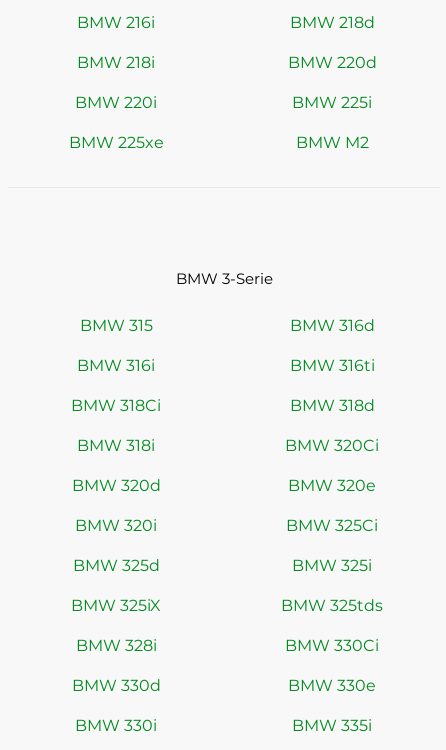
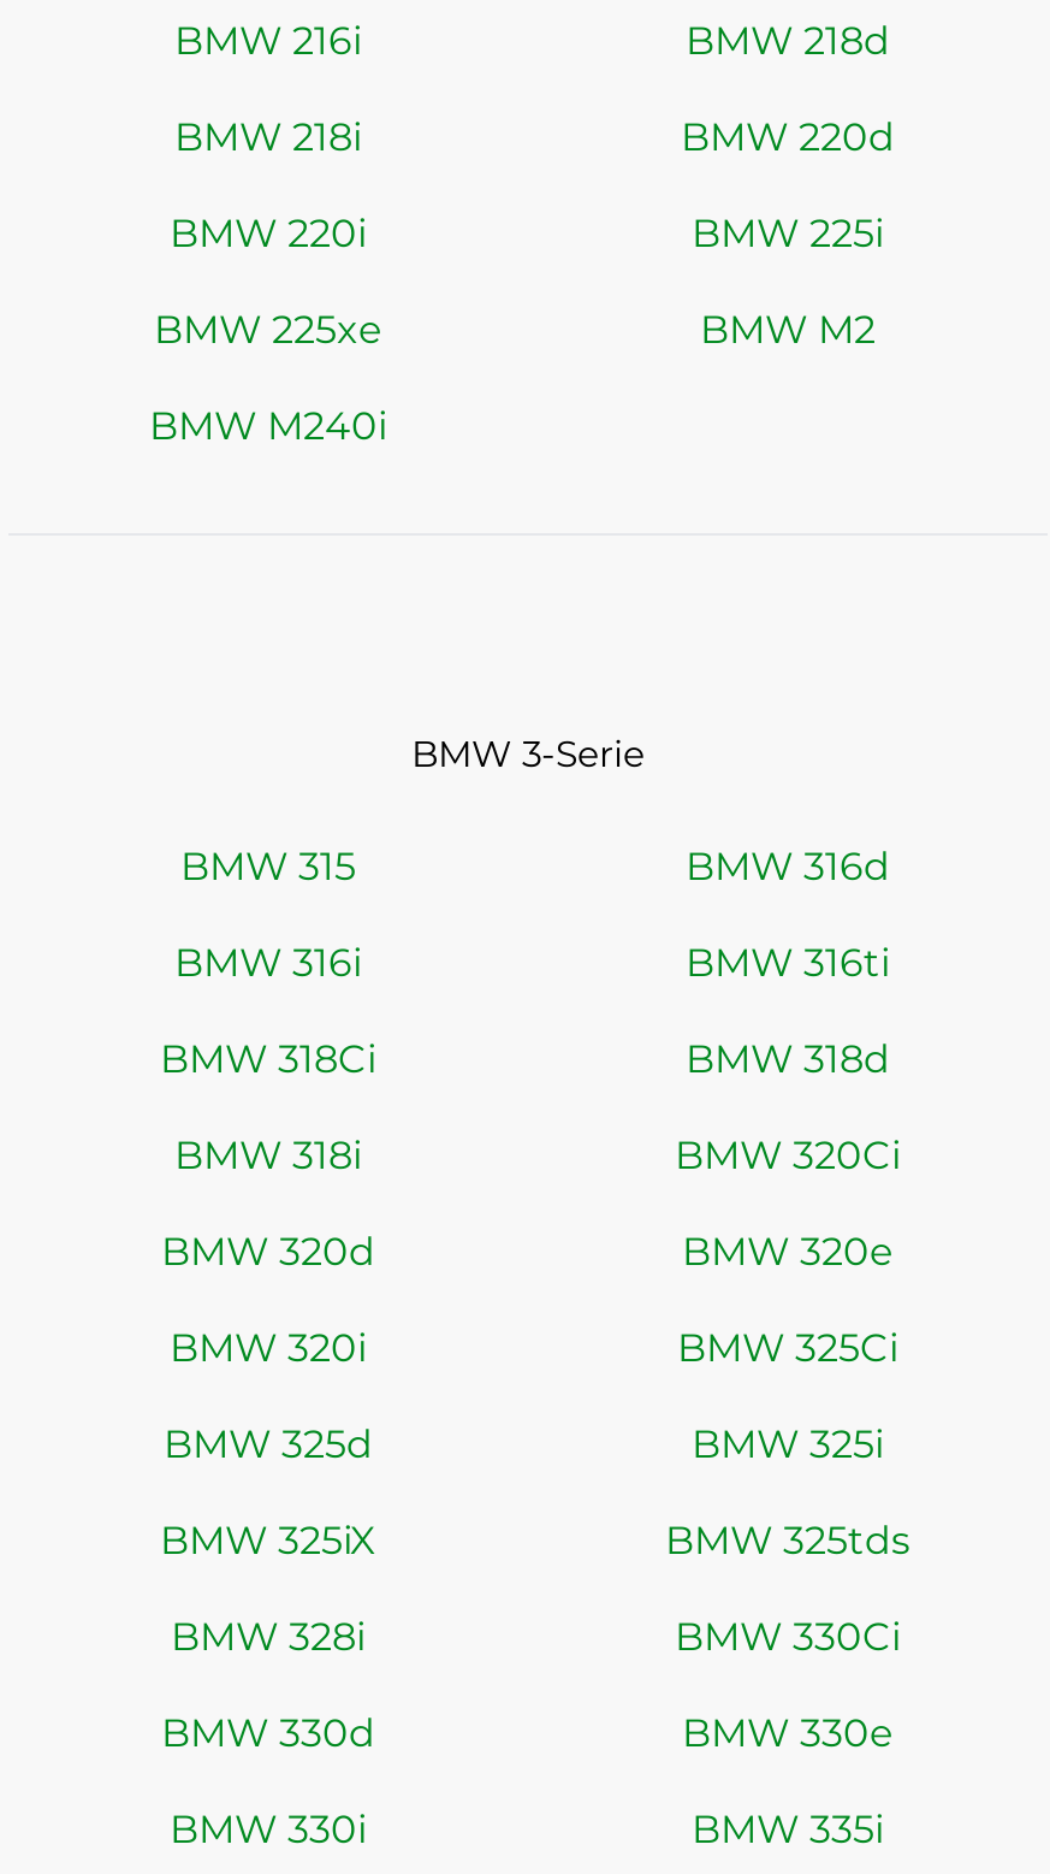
+ BMW M240i
